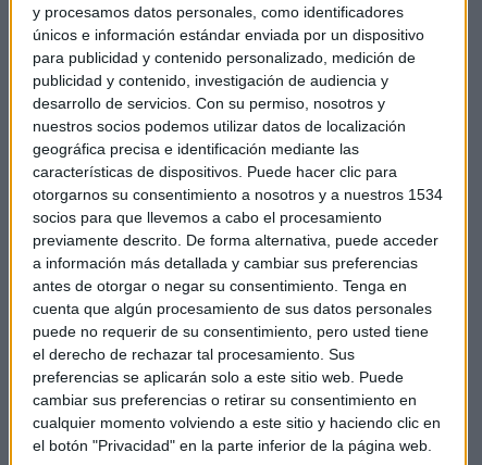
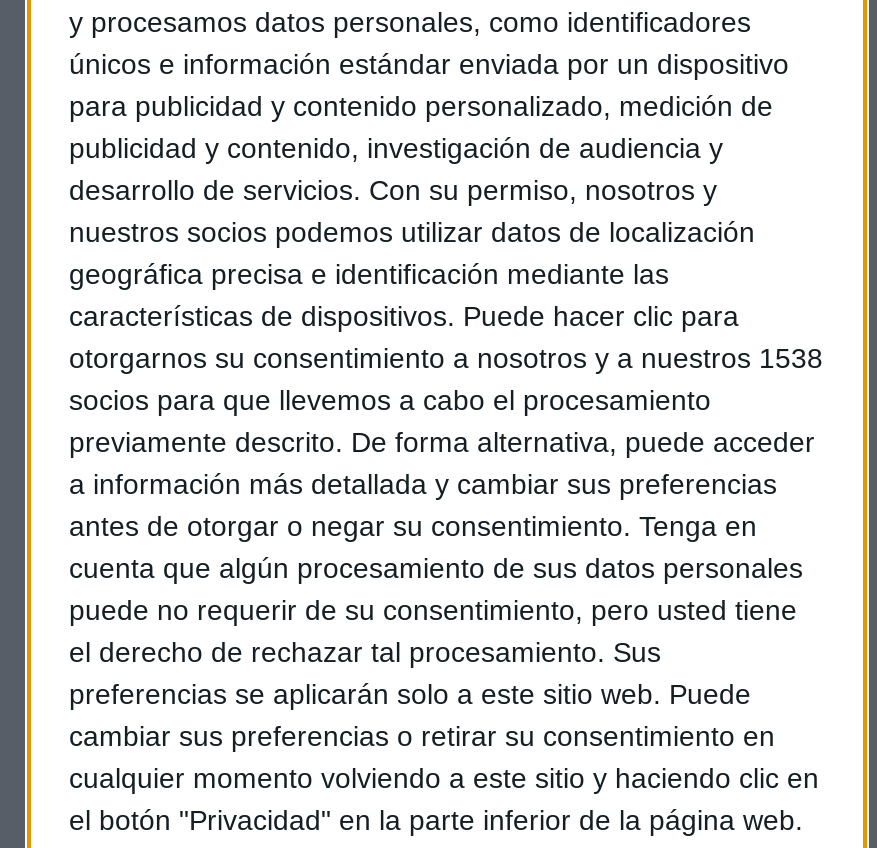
- otorgarnos su consentimiento a nosotros y a nuestros 1534
+ otorgarnos su consentimiento a nosotros y a nuestros 1538
